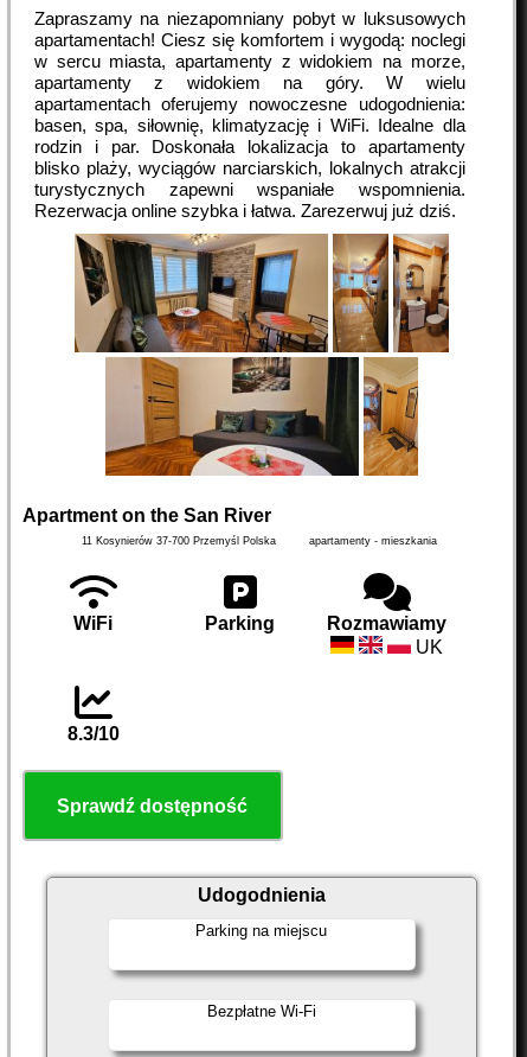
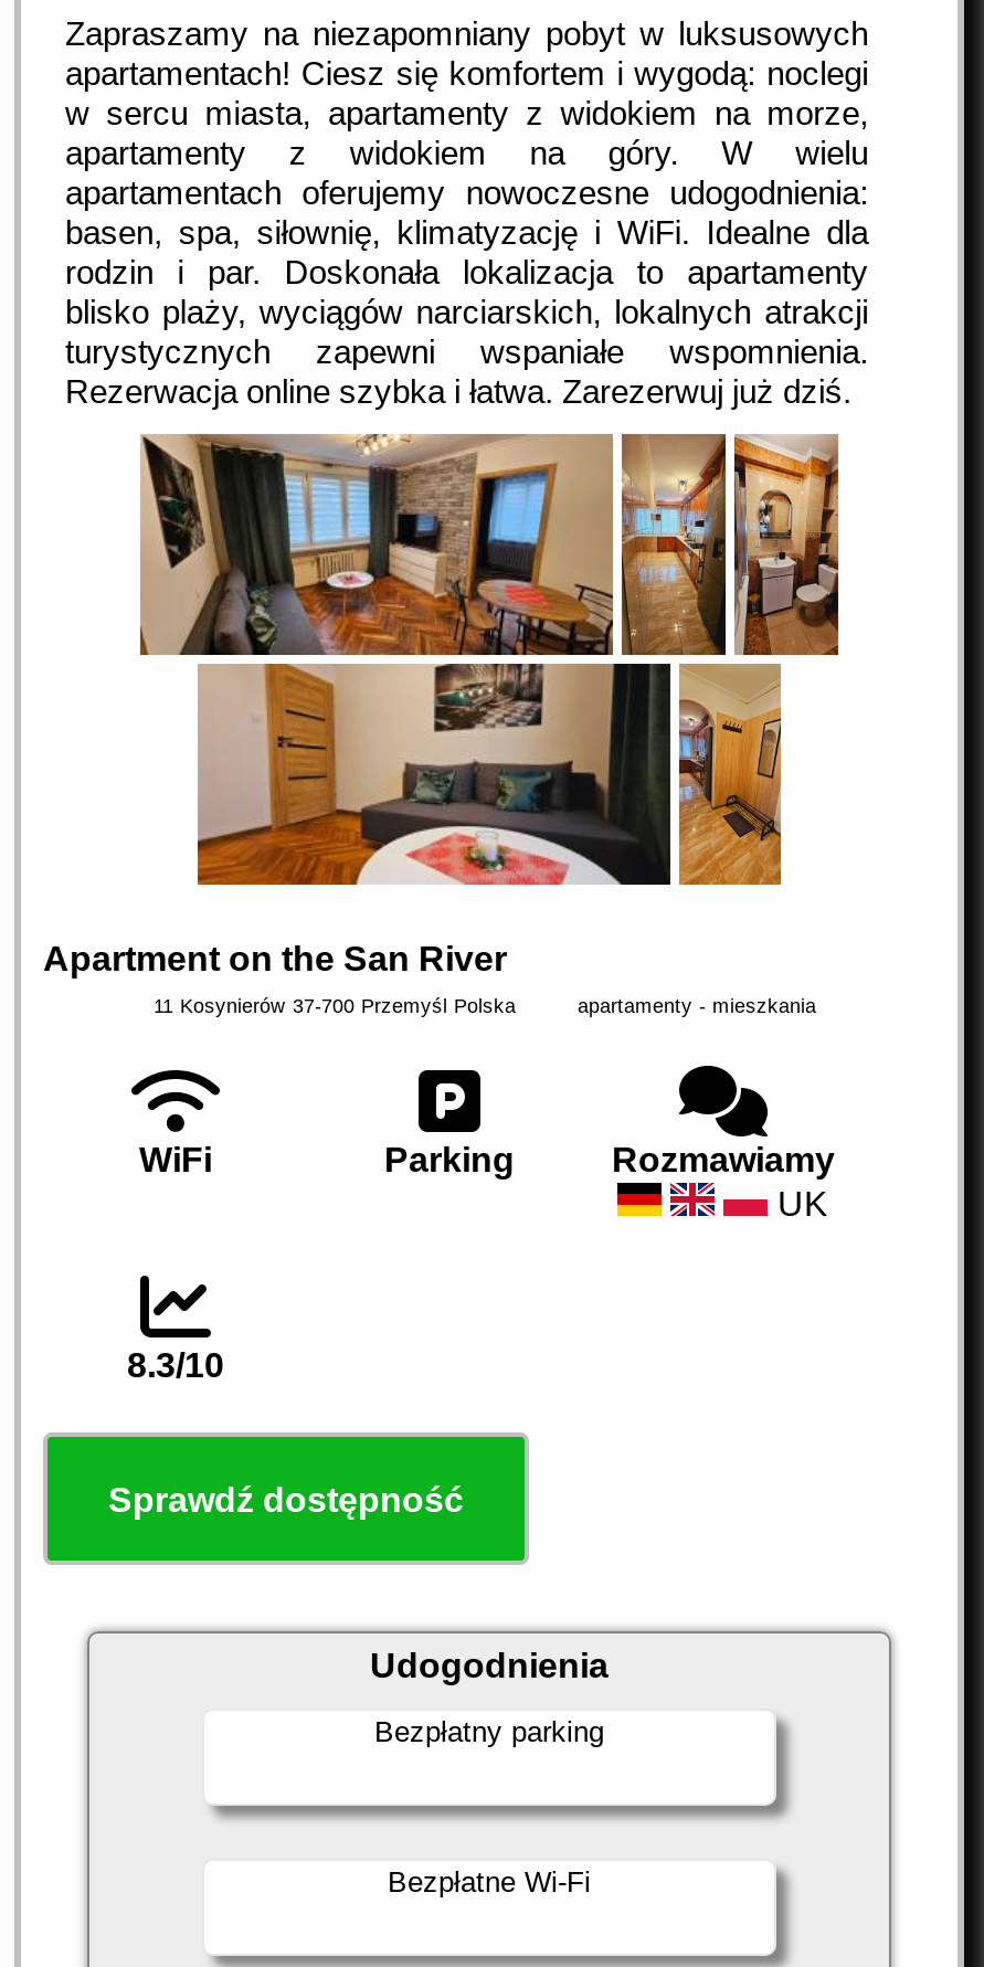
- Parking na miejscu
+ Bezpłatny parking
